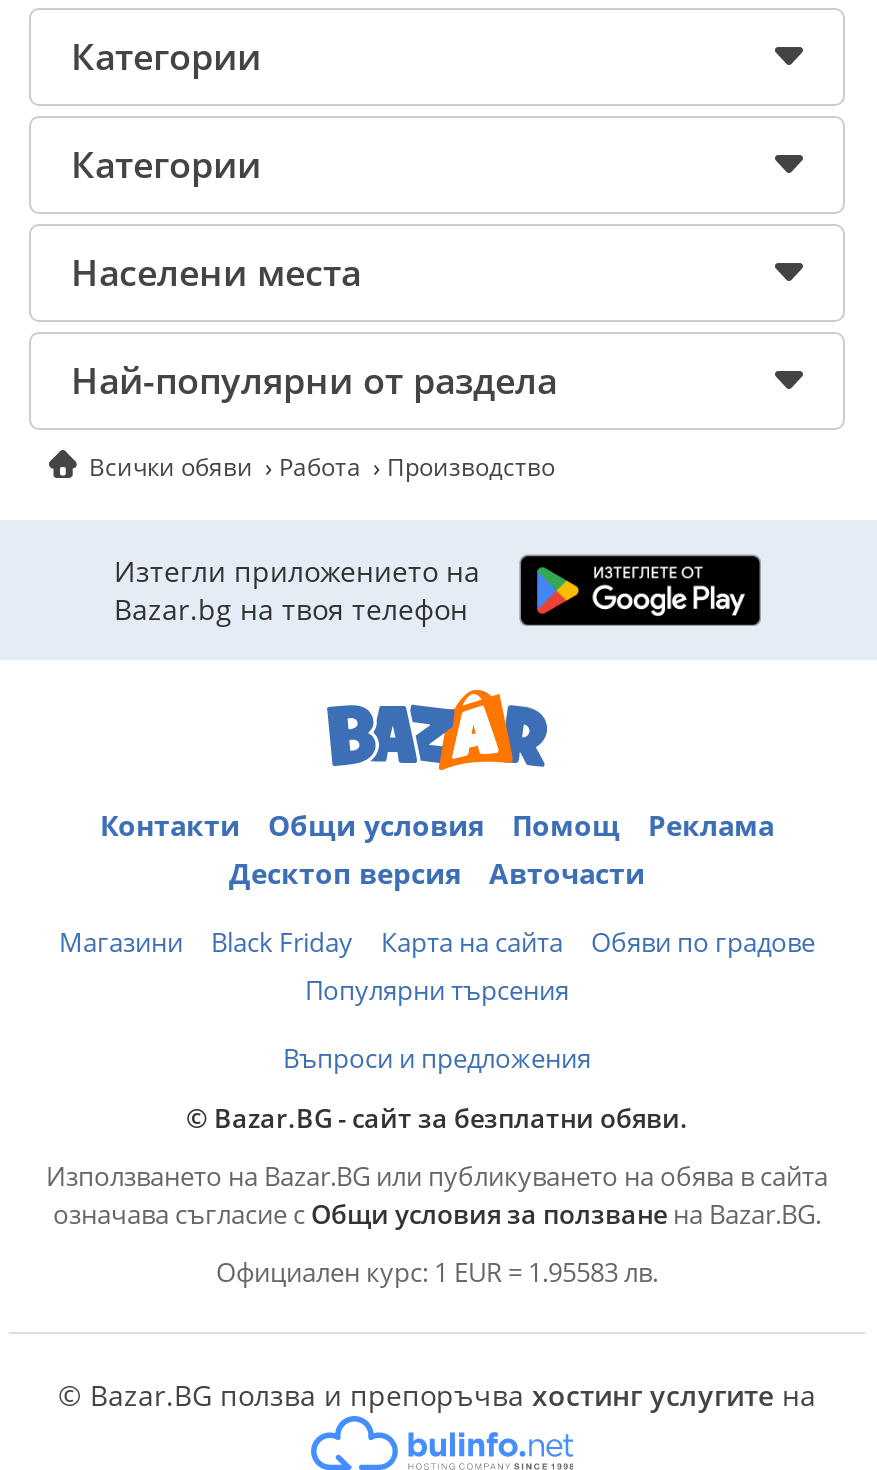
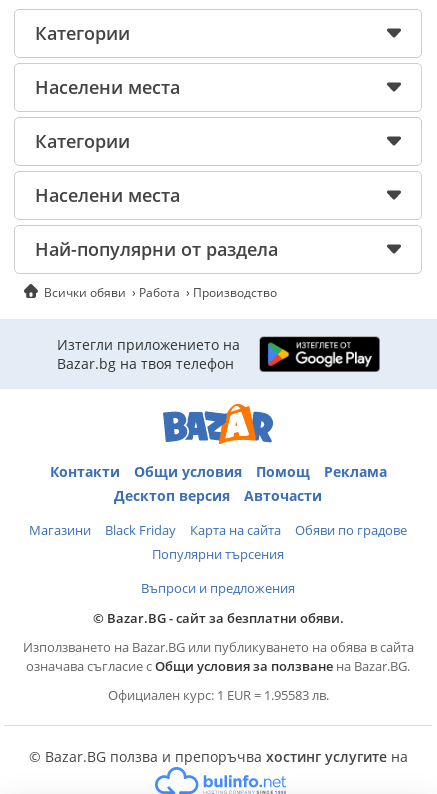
+ Населени места
